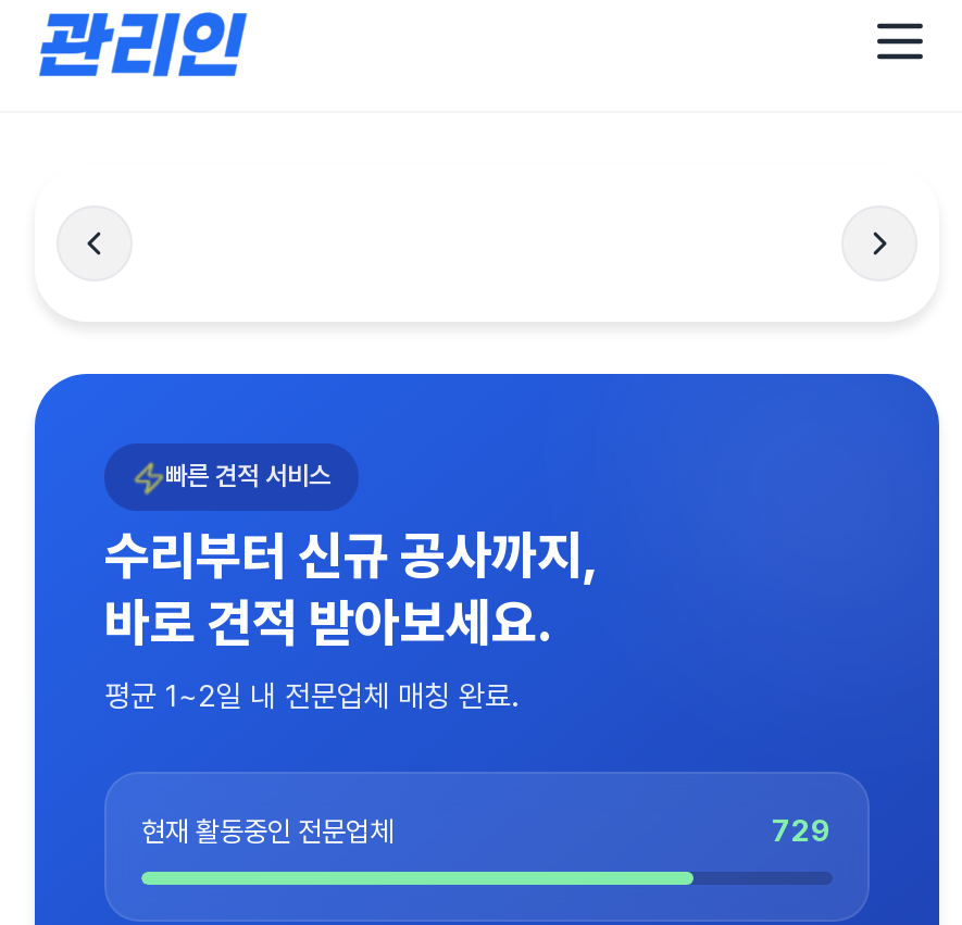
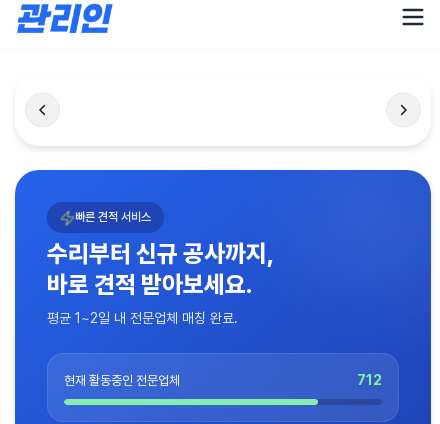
- 729
+ 712
